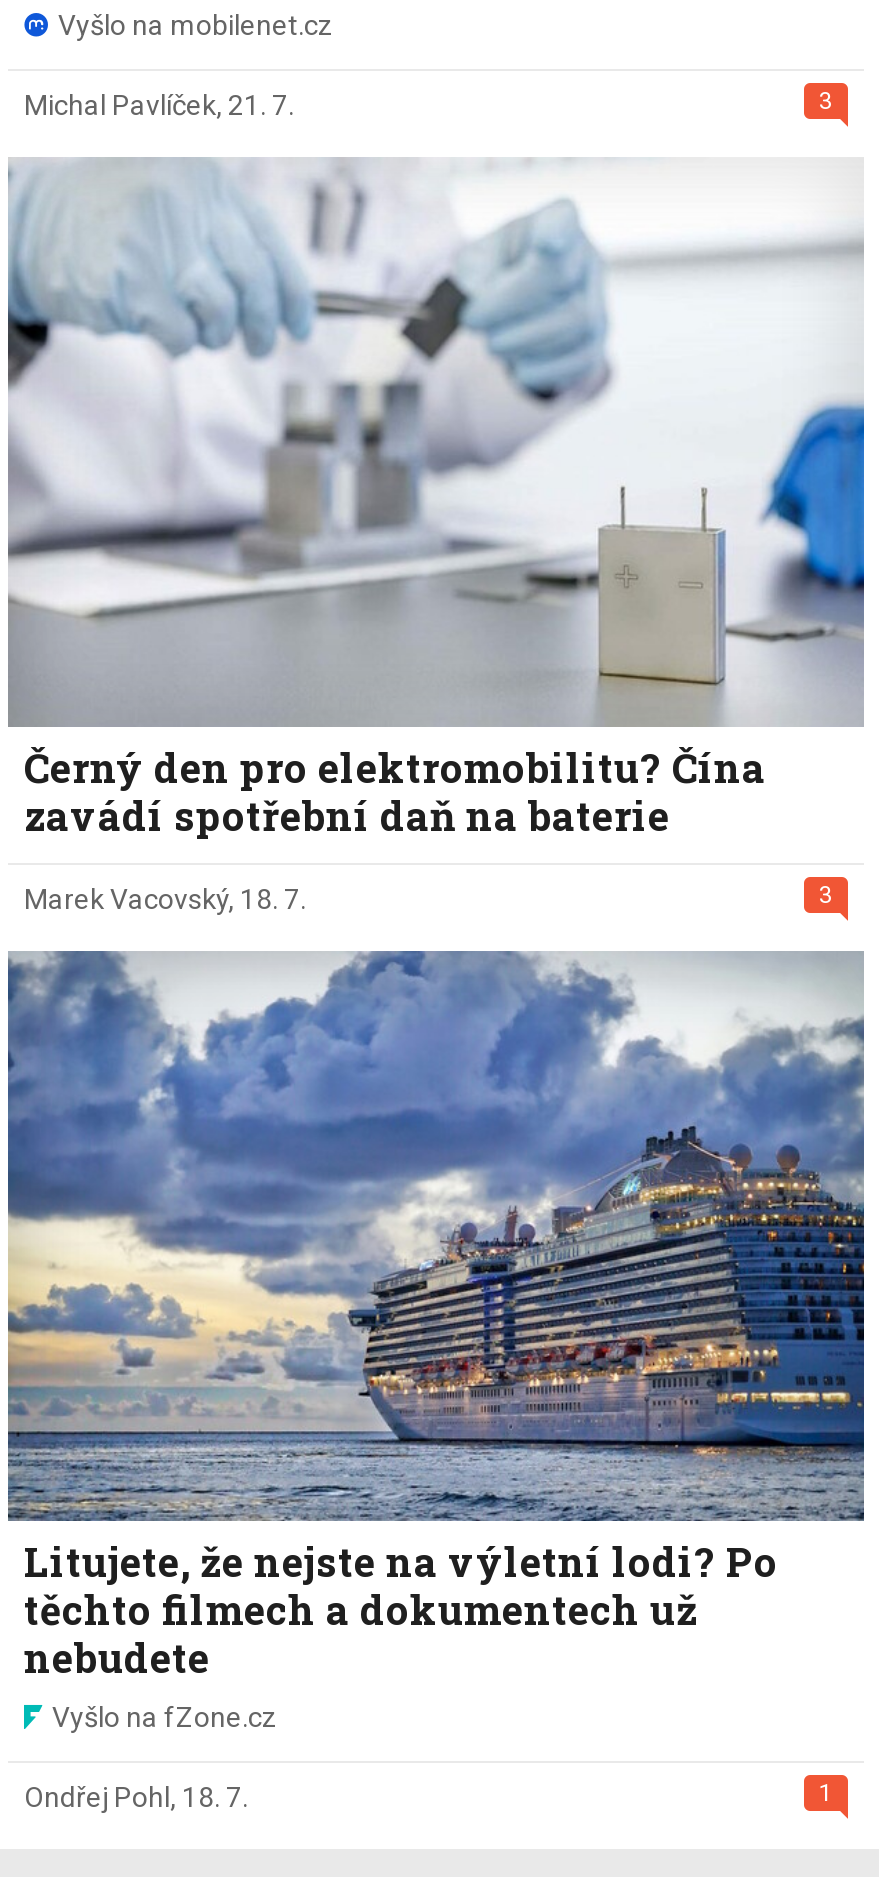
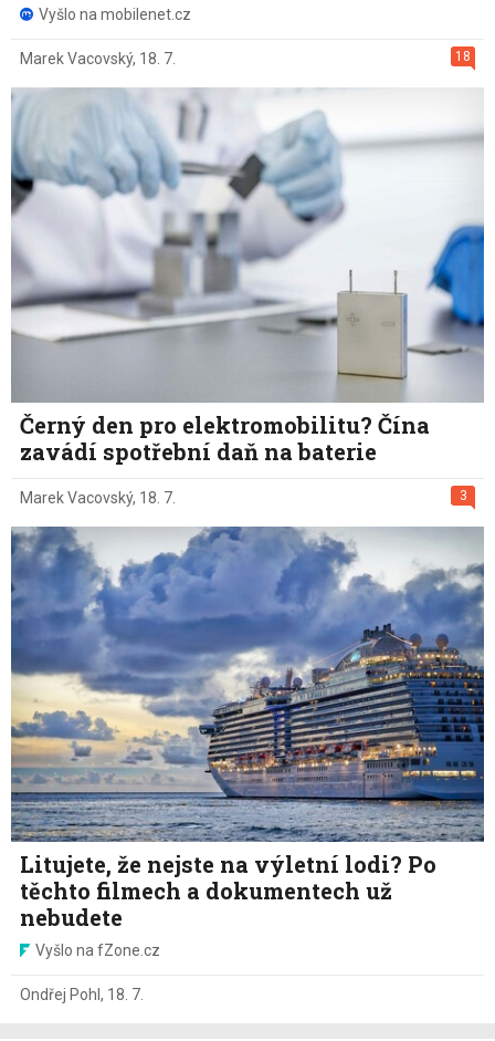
- 3
- Michal Pavlíček, 21. 7.
+ 18
+ Marek Vacovský, 18. 7.

- 1
